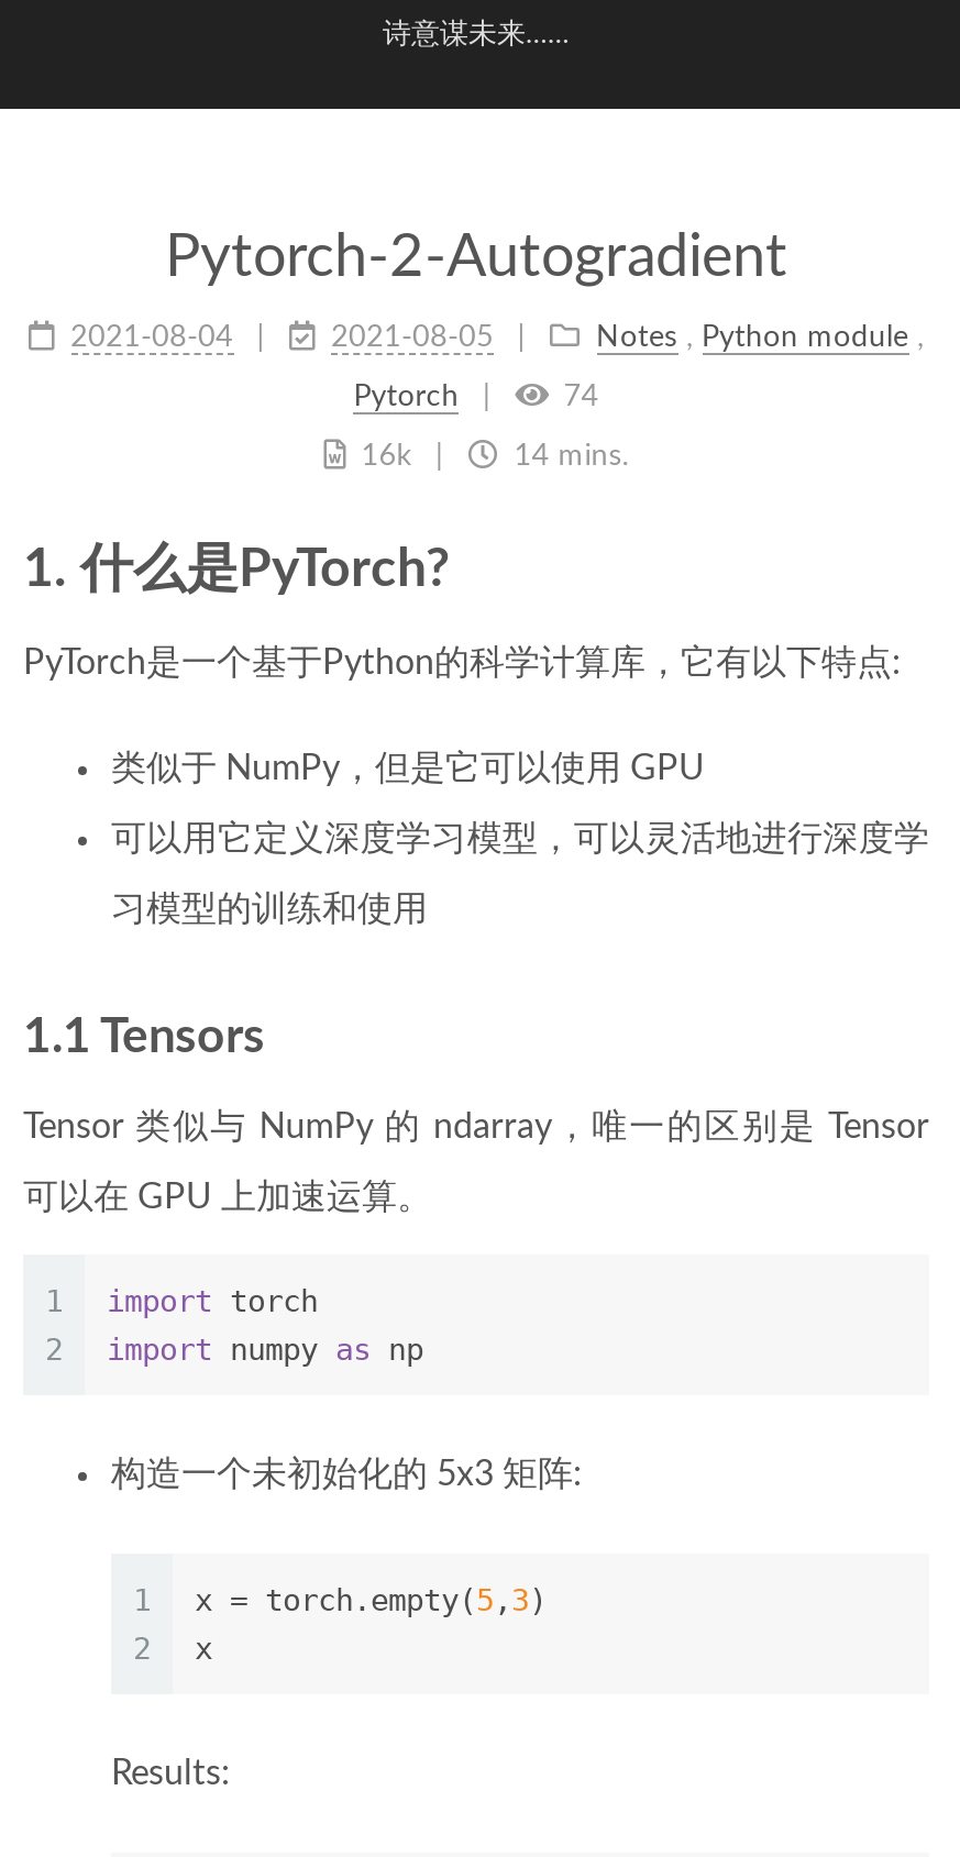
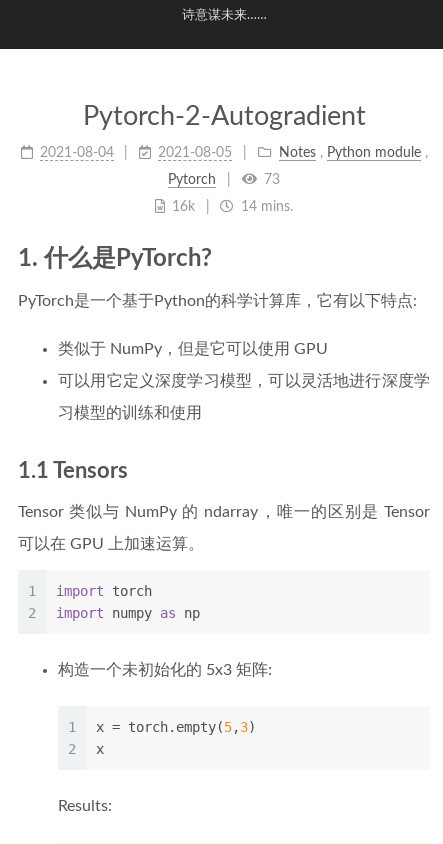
- 74
+ 73
